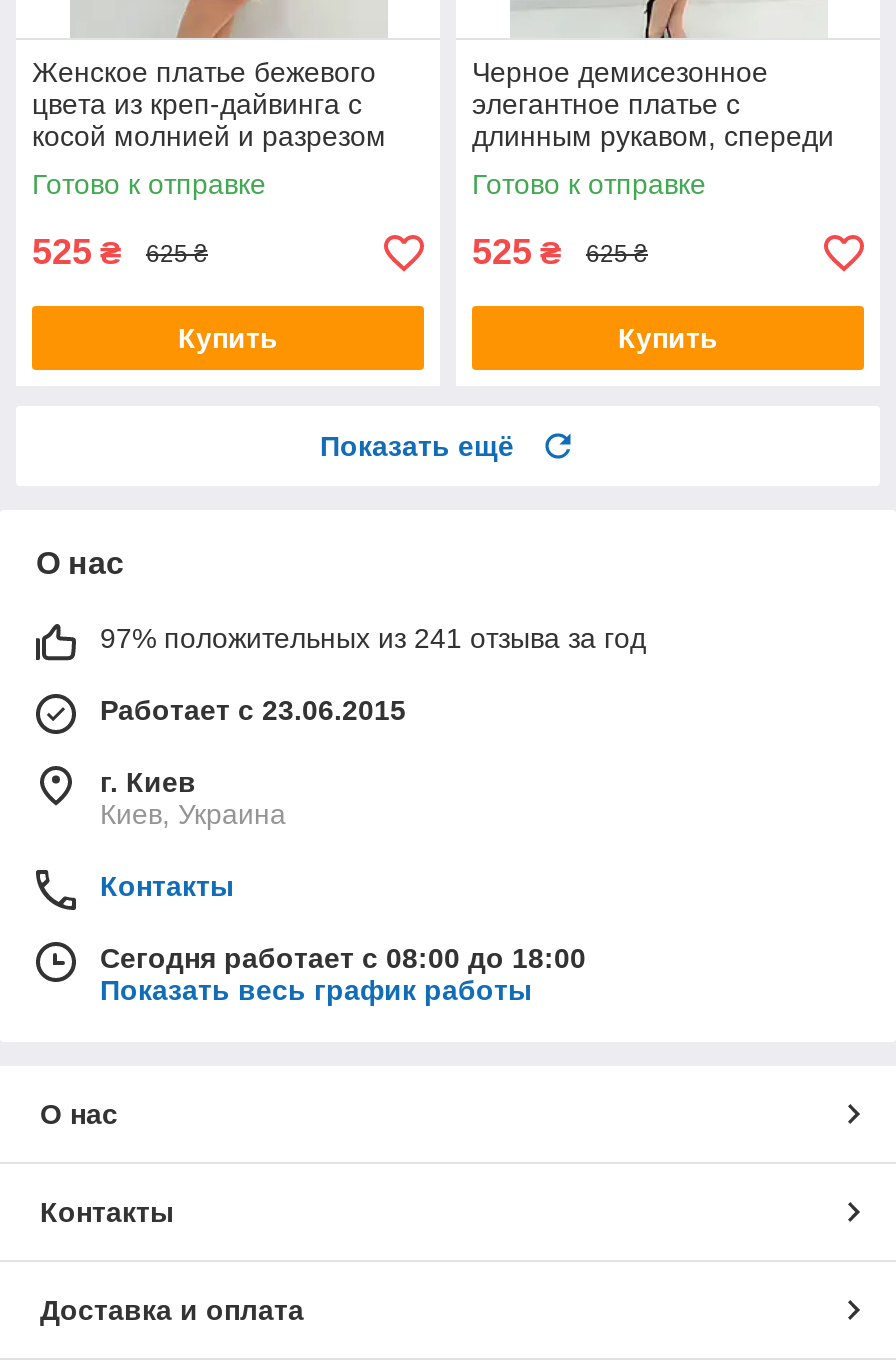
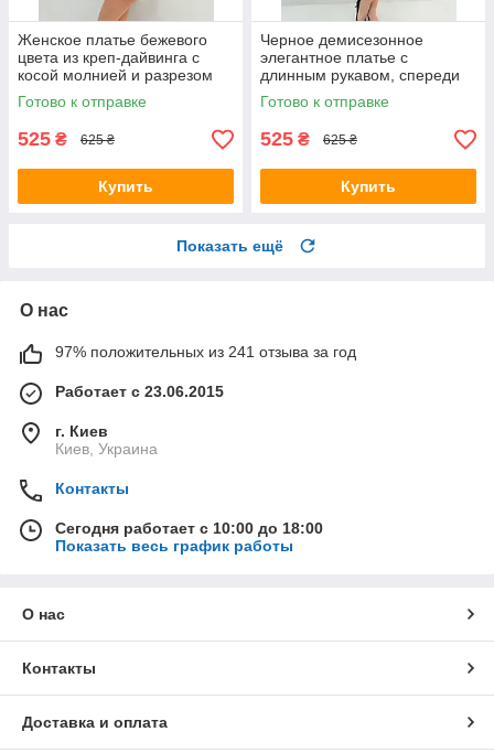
- Сегодня работает с 08:00 до 18:00
+ Сегодня работает с 10:00 до 18:00
